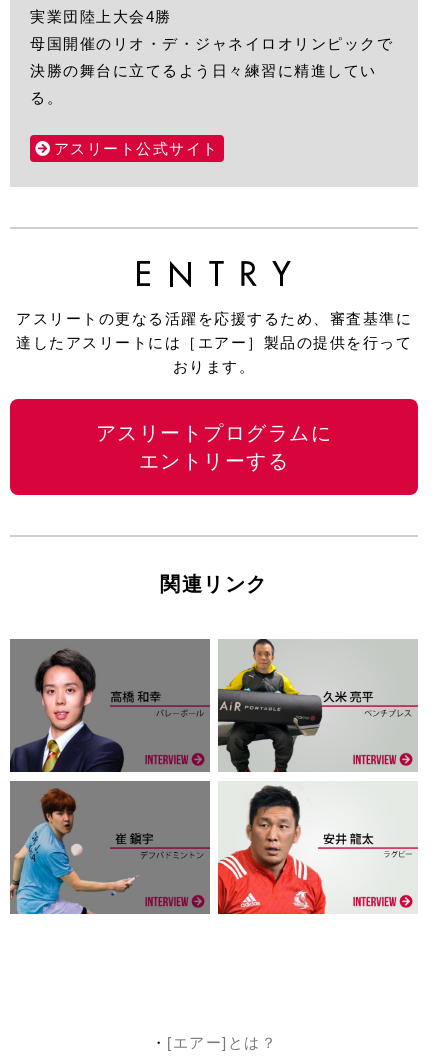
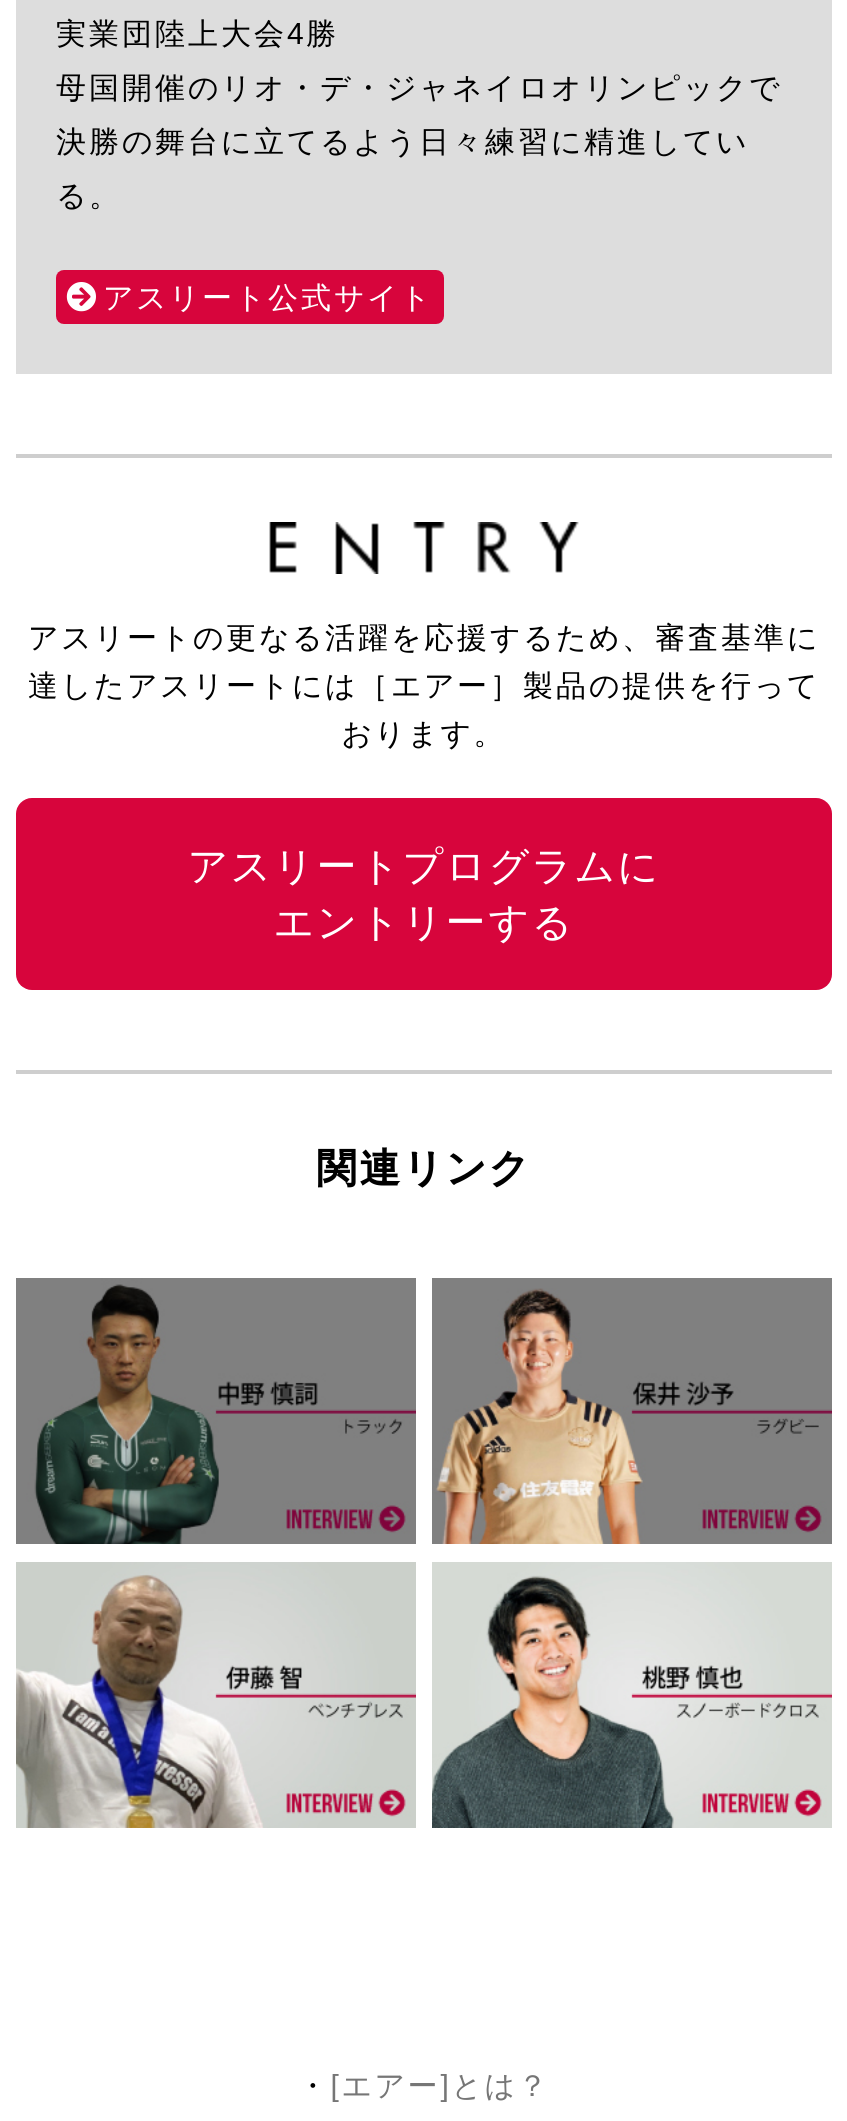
- [image]
+ [image]

- [image]
+ [image]

- [image]
+ [image]

- [image]
+ [image]
